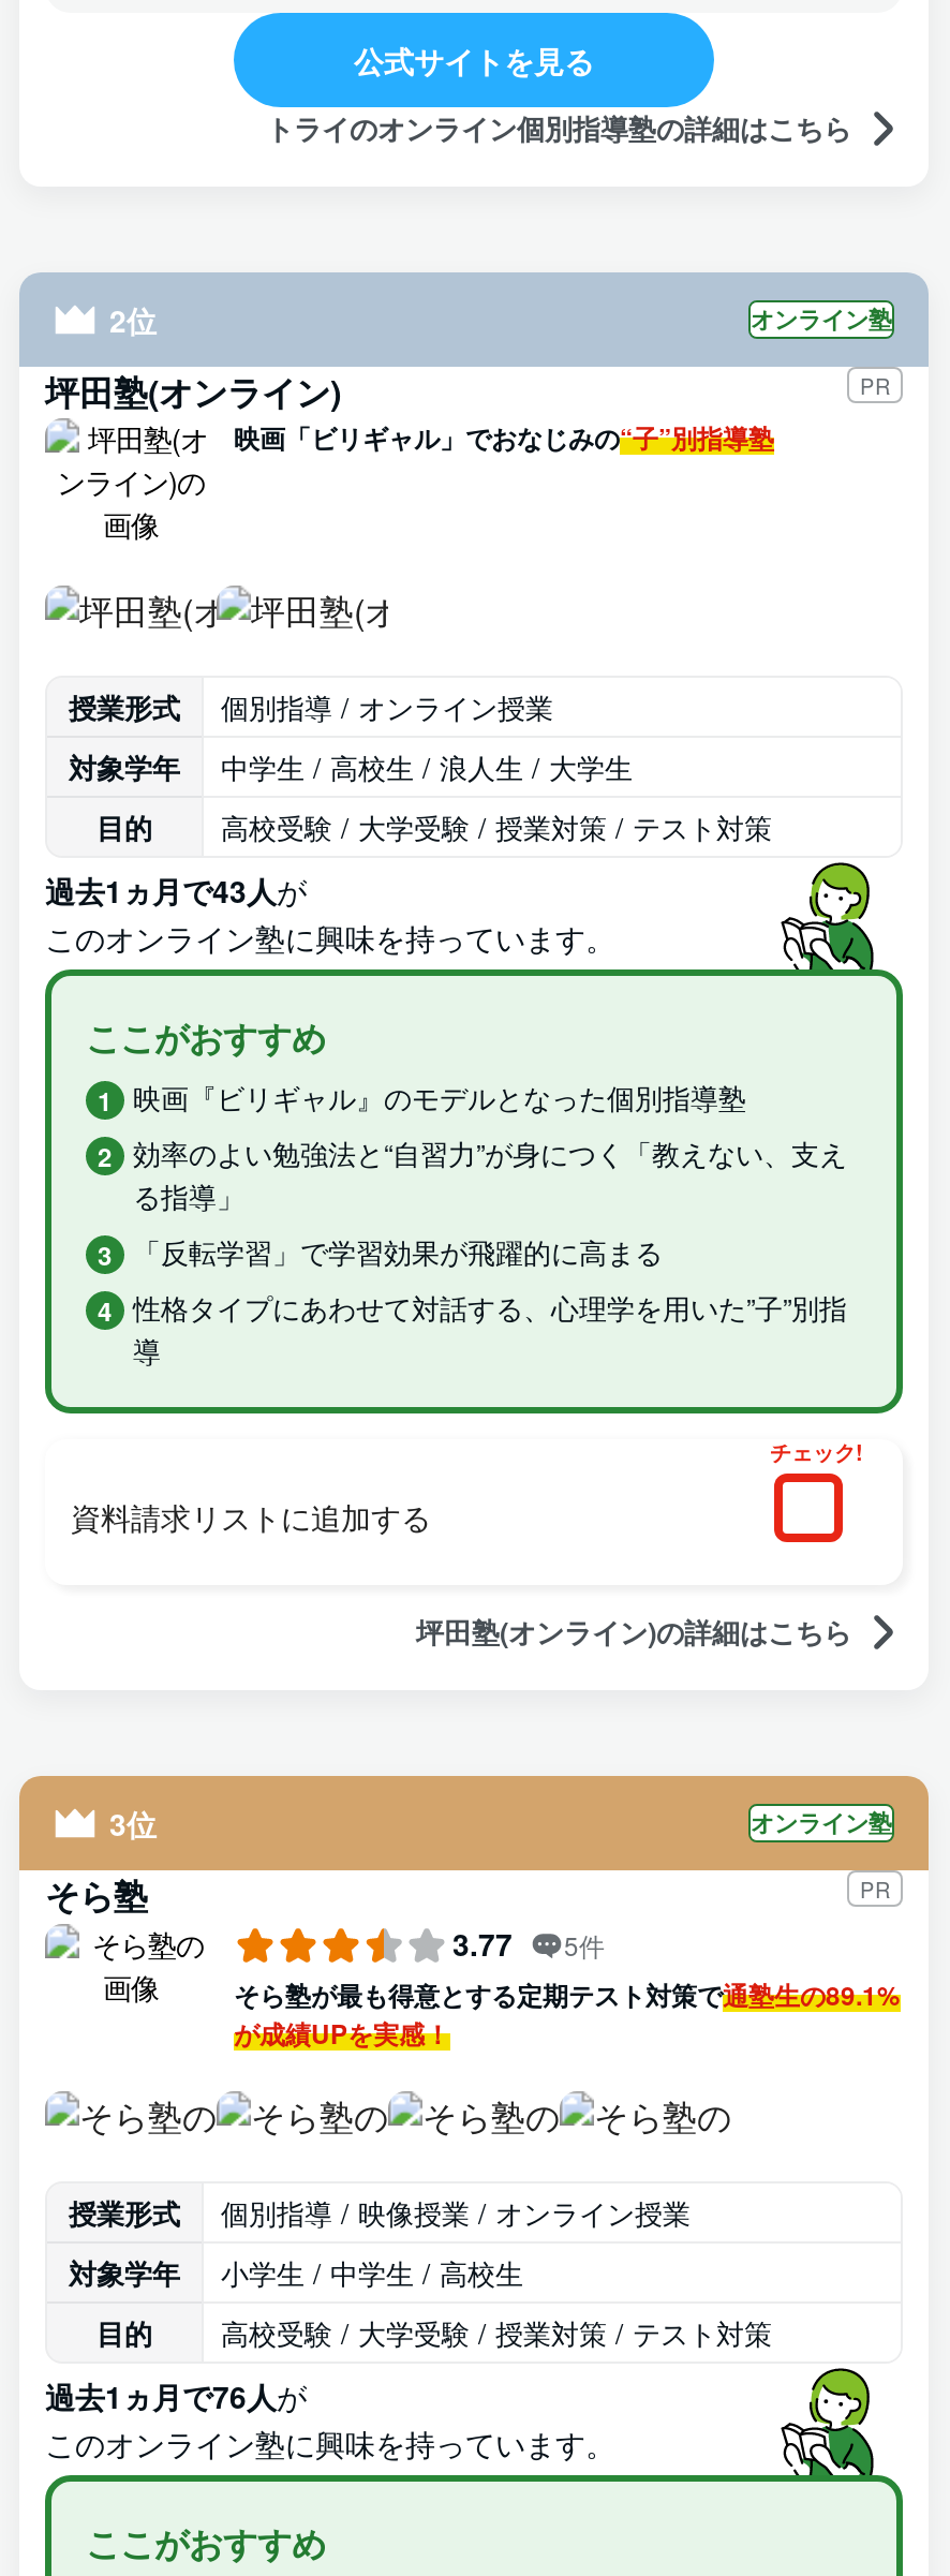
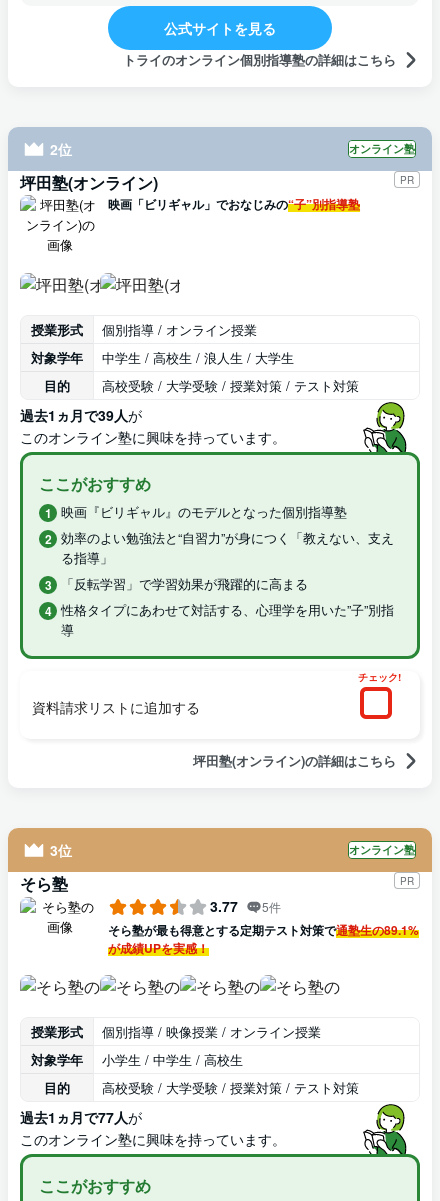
- 過去1ヵ月で43人が
+ 過去1ヵ月で39人が

- 過去1ヵ月で76人が
+ 過去1ヵ月で77人が
